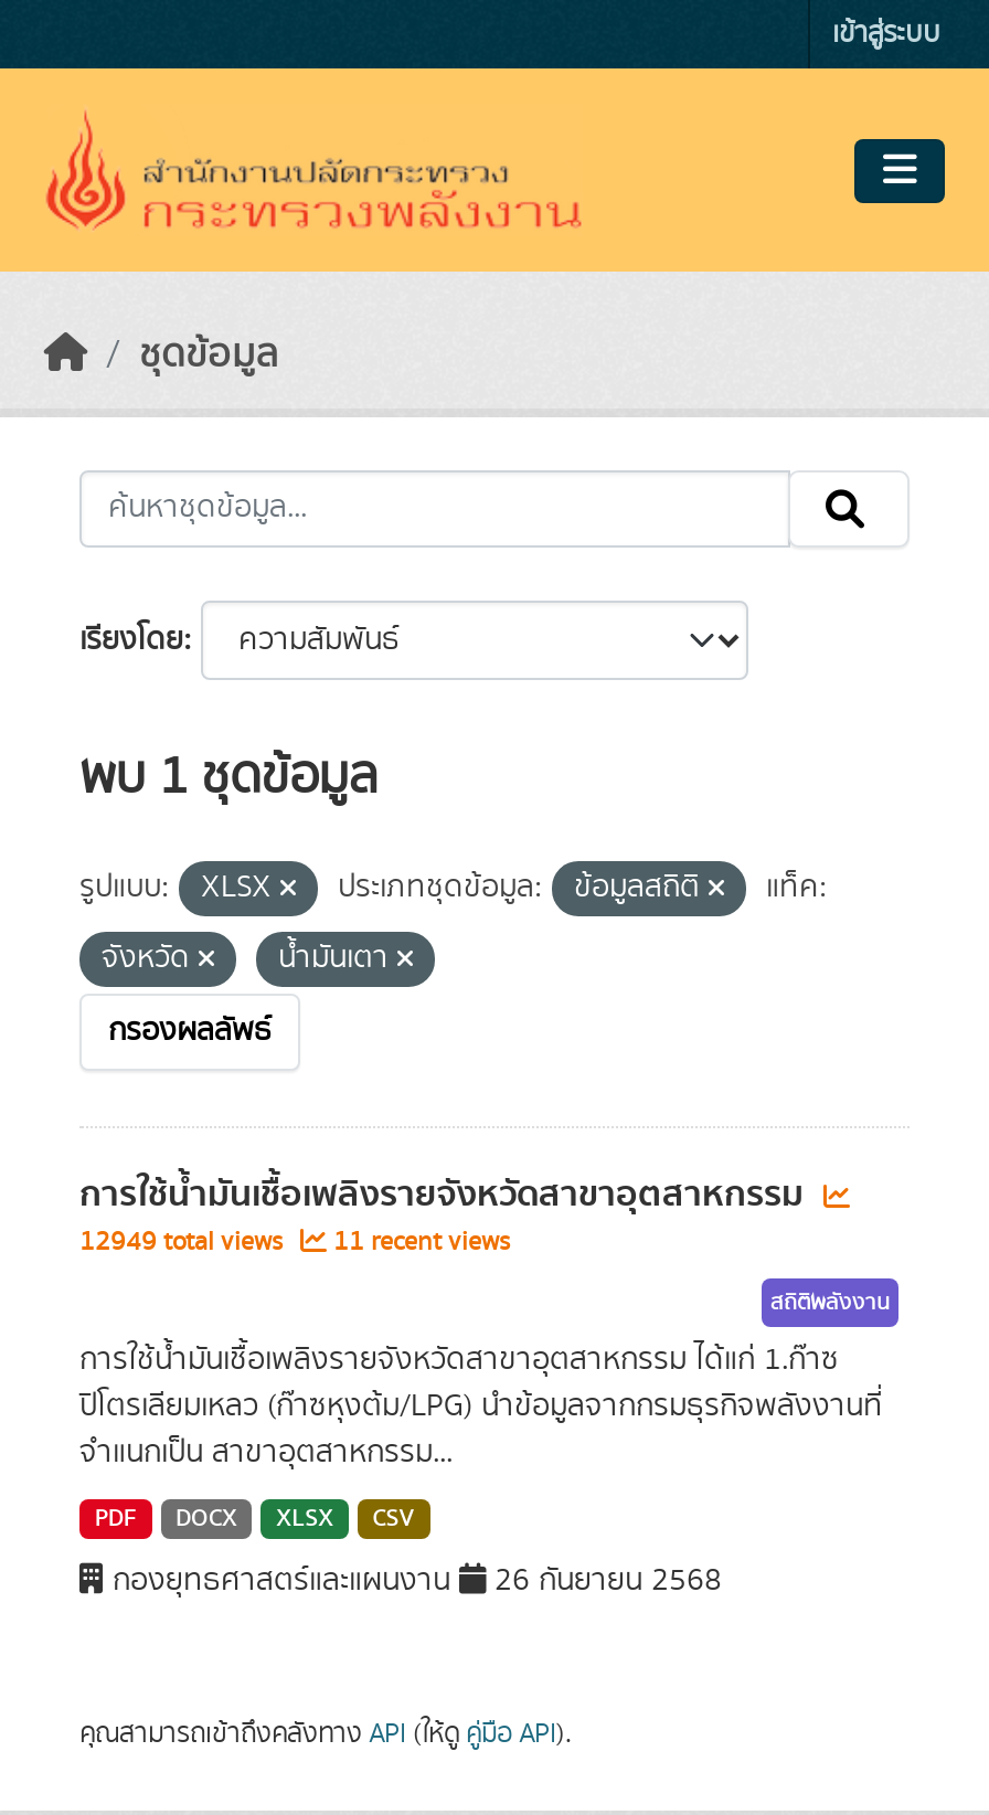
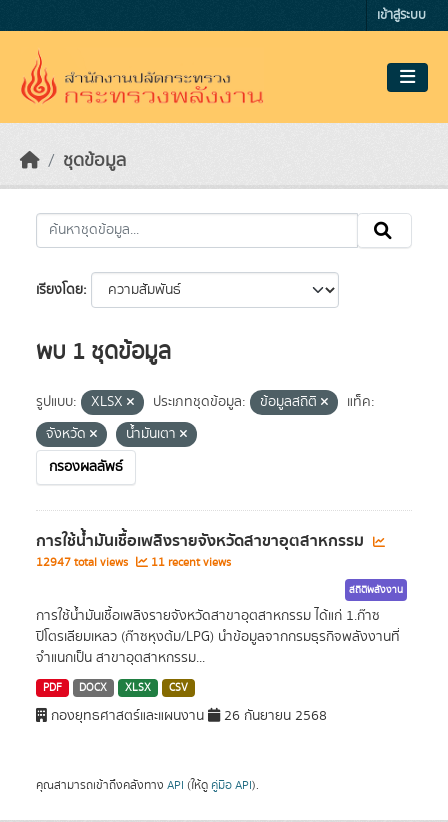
- 12949 total views 11 recent views
+ 12947 total views 11 recent views
